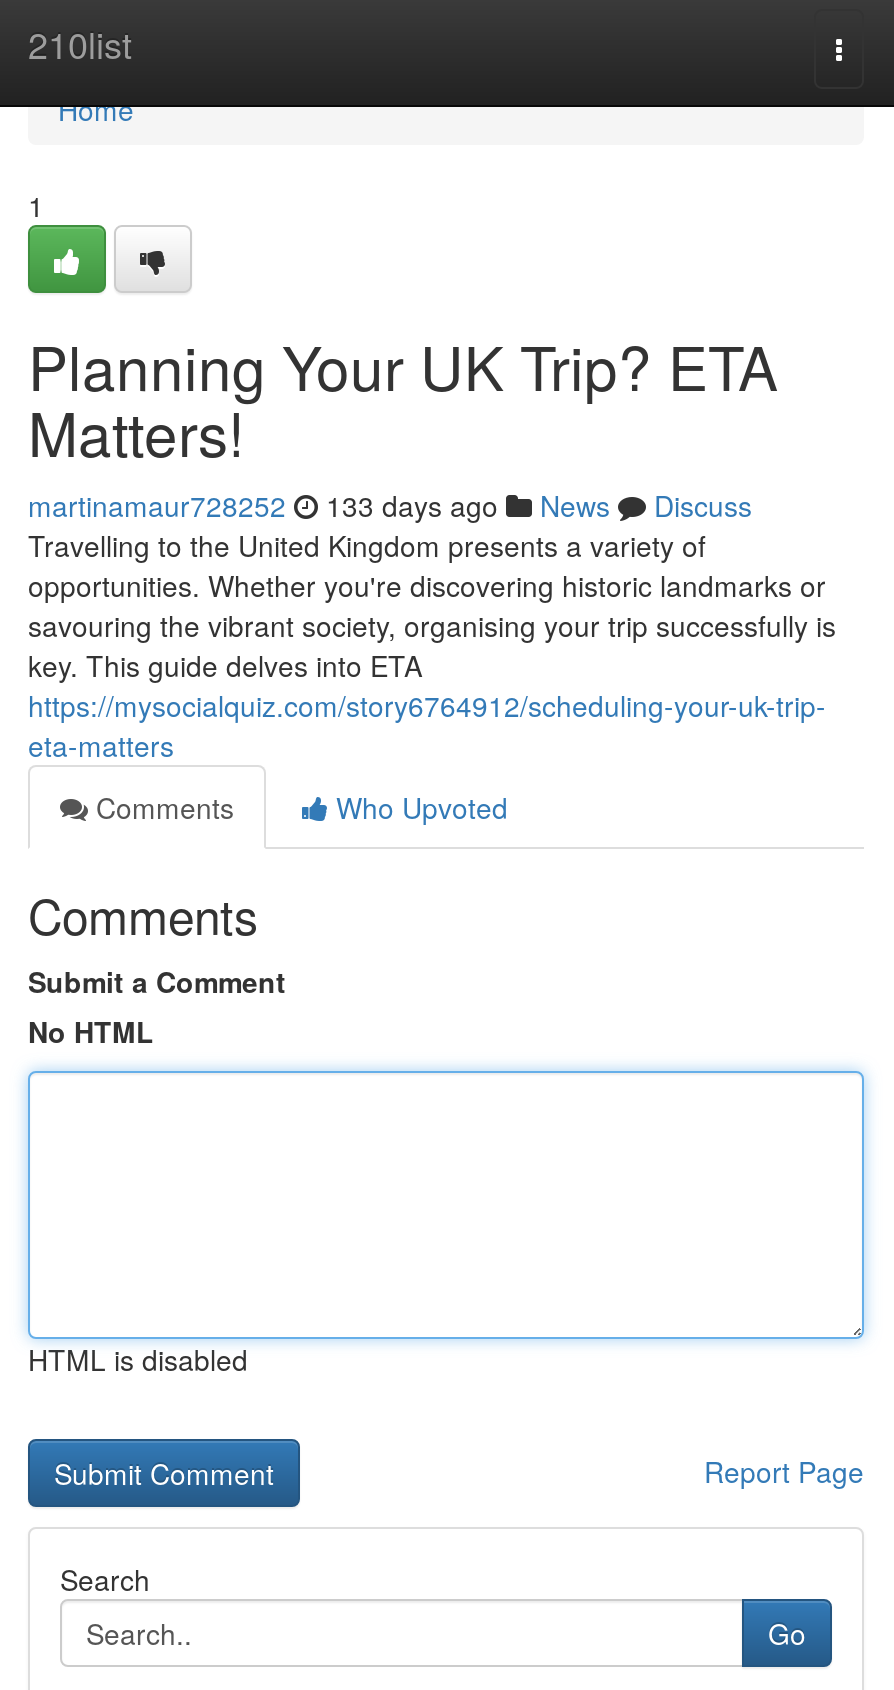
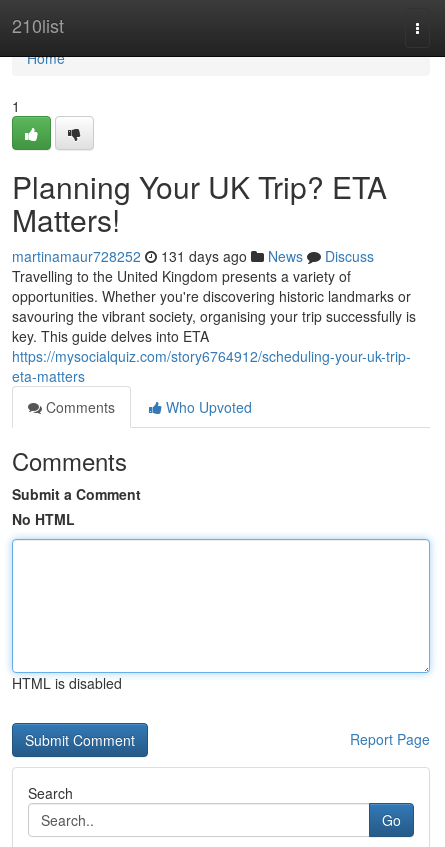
- martinamaur728252 133 days ago News Discuss
+ martinamaur728252 131 days ago News Discuss
